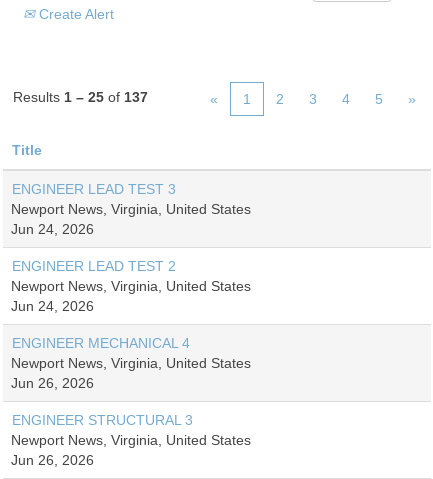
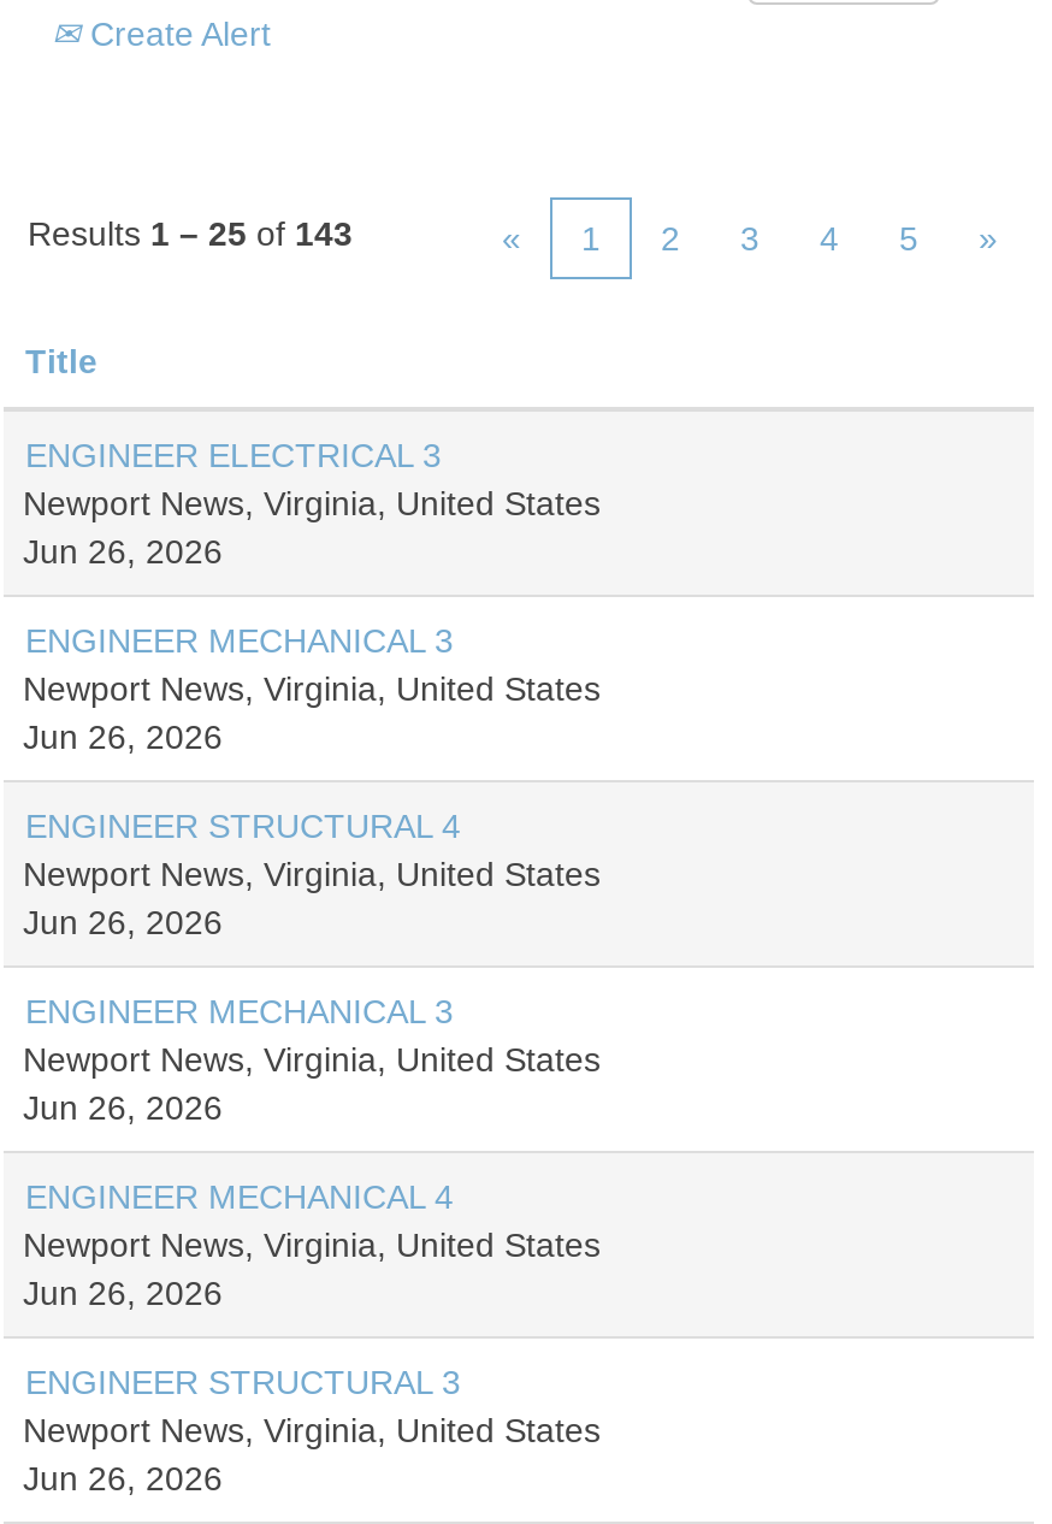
- Results 1 – 25 of 137
+ Results 1 – 25 of 143

- ENGINEER LEAD TEST 3
+ ENGINEER ELECTRICAL 3

- Jun 24, 2026
+ Jun 26, 2026

- ENGINEER LEAD TEST 2
+ ENGINEER MECHANICAL 3

- Jun 24, 2026
+ Jun 26, 2026
+ ENGINEER STRUCTURAL 4
+ Newport News, Virginia, United States
+ Jun 26, 2026
+ ENGINEER MECHANICAL 3
+ Newport News, Virginia, United States
+ Jun 26, 2026
